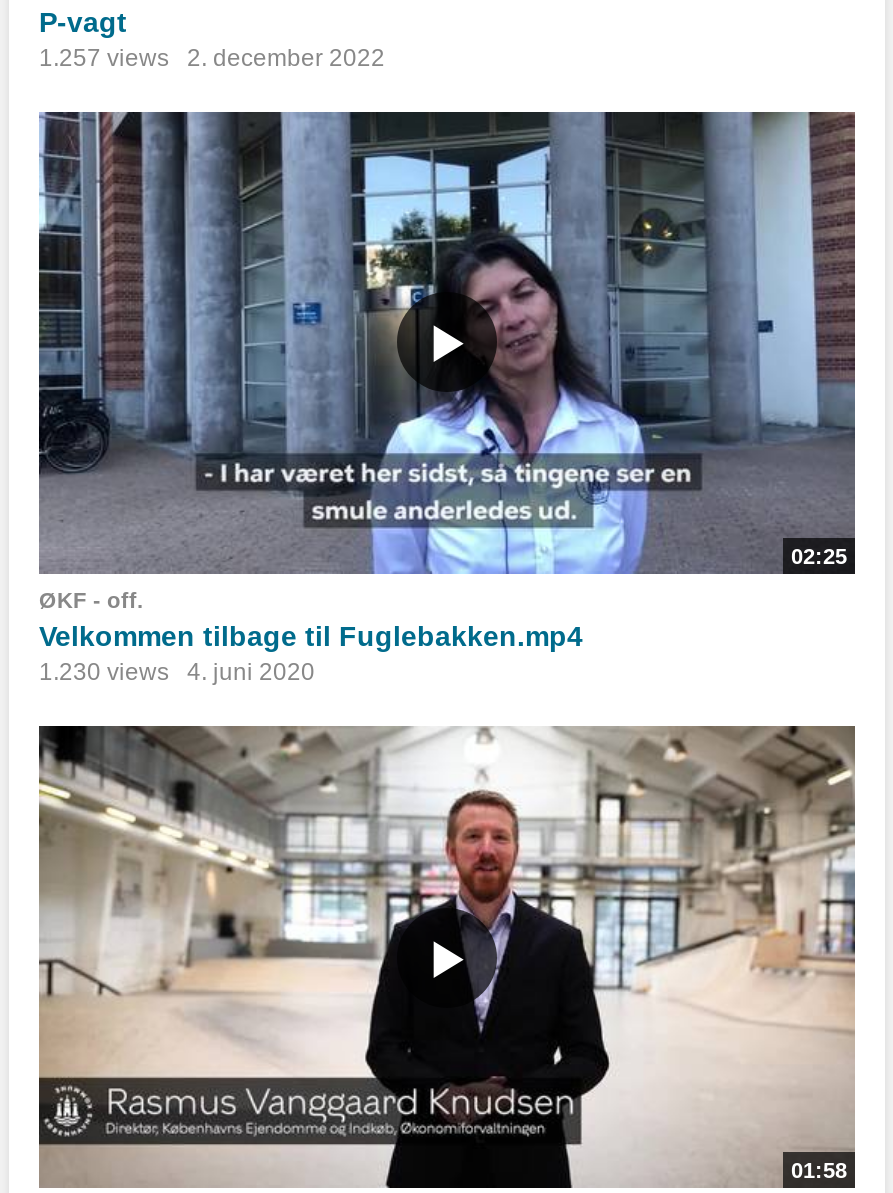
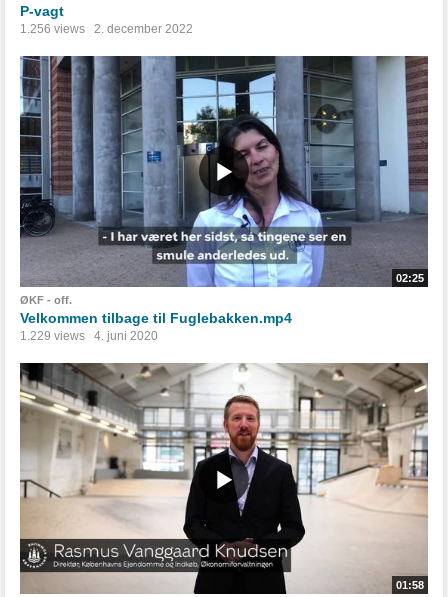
- 1.257 views 2. december 2022
+ 1.256 views 2. december 2022

- 1.230 views 4. juni 2020
+ 1.229 views 4. juni 2020
